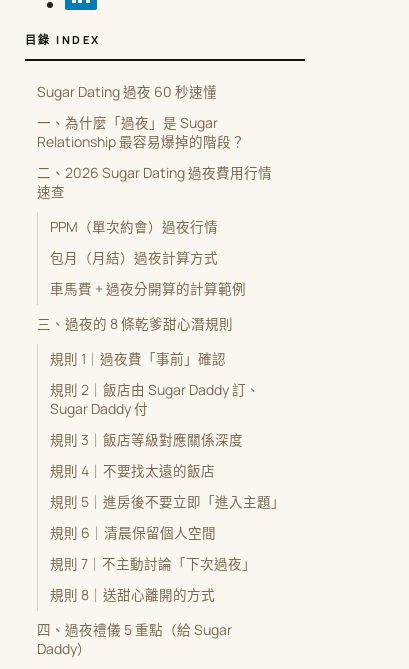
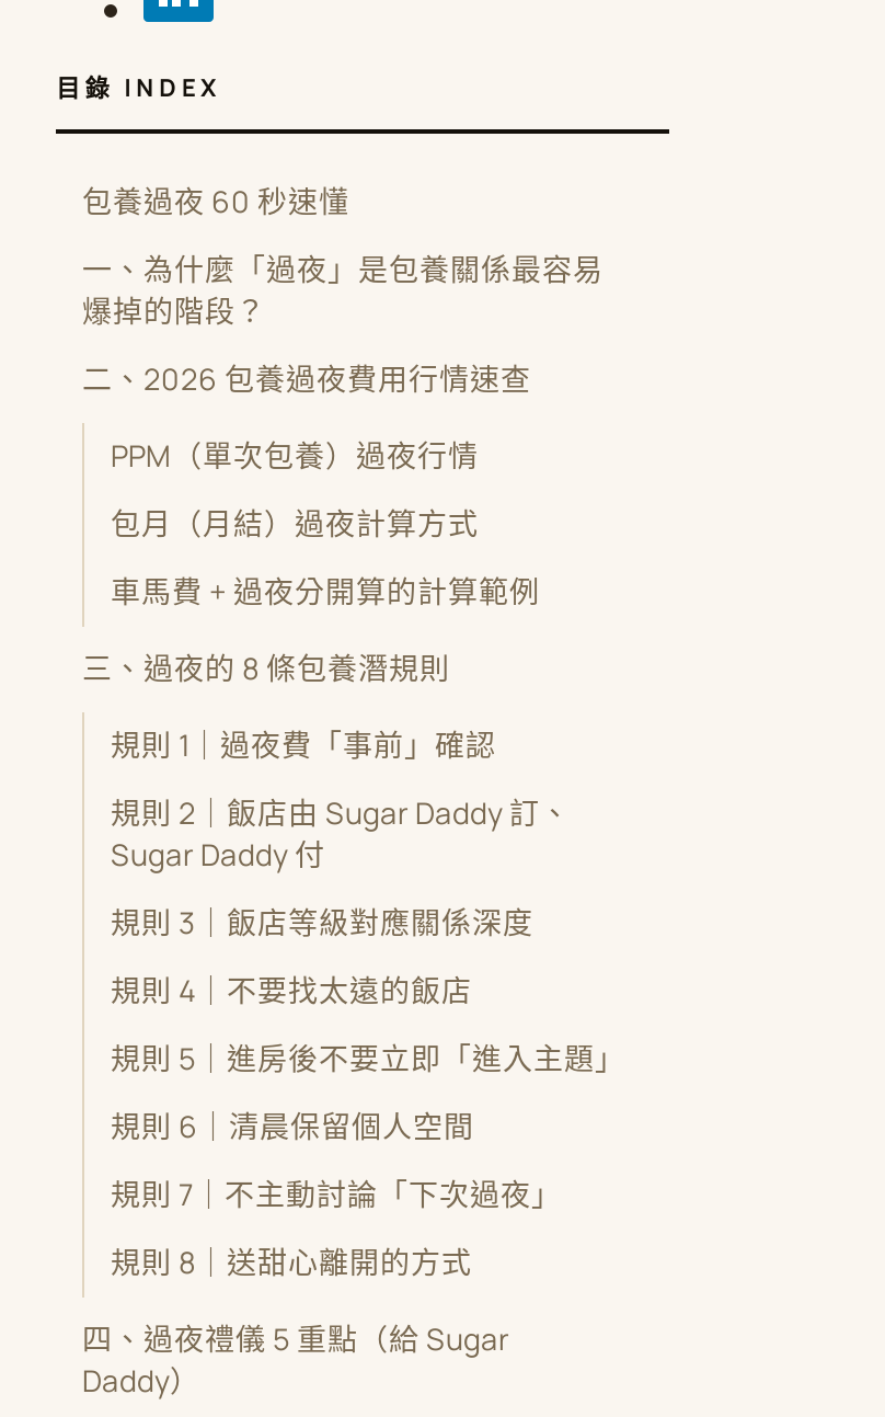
- Sugar Dating 過夜 60 秒速懂
+ 包養過夜 60 秒速懂

- 一、為什麼「過夜」是 Sugar
- Relationship 最容易爆掉的階段？
+ 一、為什麼「過夜」是包養關係最容易
+ 爆掉的階段？

- 二、2026 Sugar Dating 過夜費用行情
- 速查
+ 二、2026 包養過夜費用行情速查

- PPM（單次約會）過夜行情
+ PPM（單次包養）過夜行情

- 三、過夜的 8 條乾爹甜心潛規則
+ 三、過夜的 8 條包養潛規則
